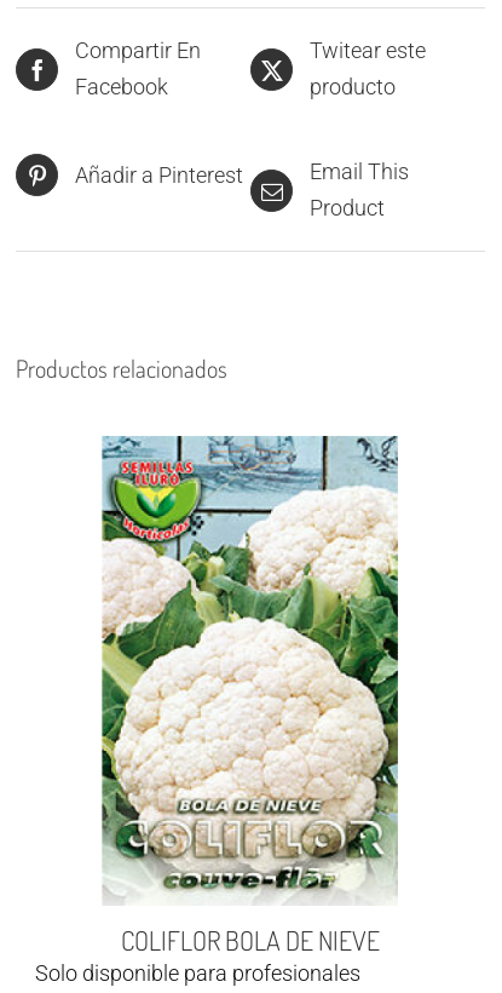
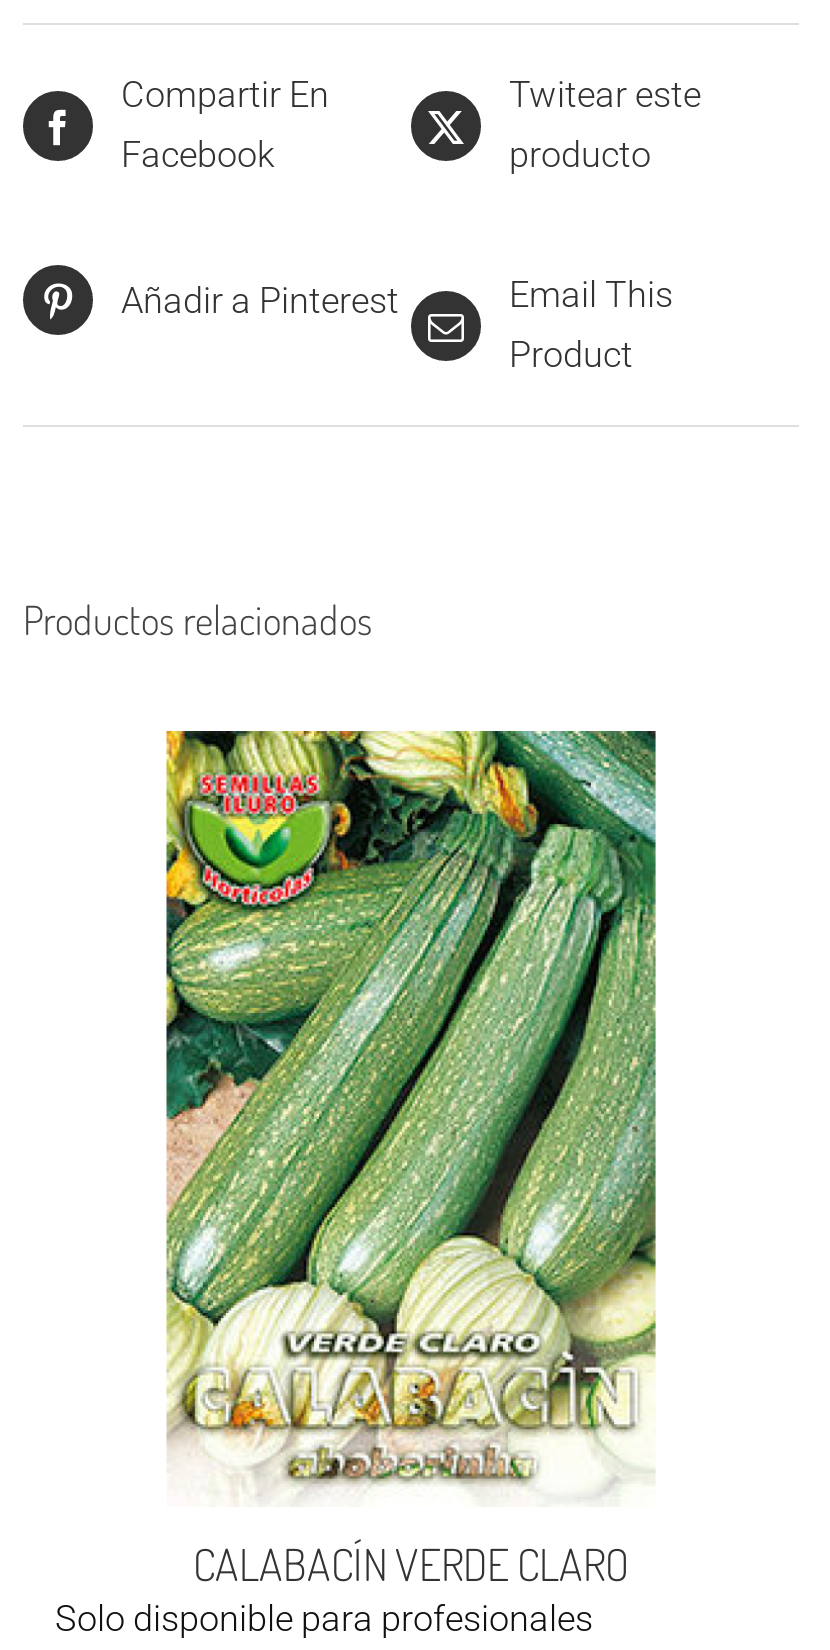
- [image]
- COLIFLOR BOLA DE NIEVE
+ [image]
+ CALABACÍN VERDE CLARO
